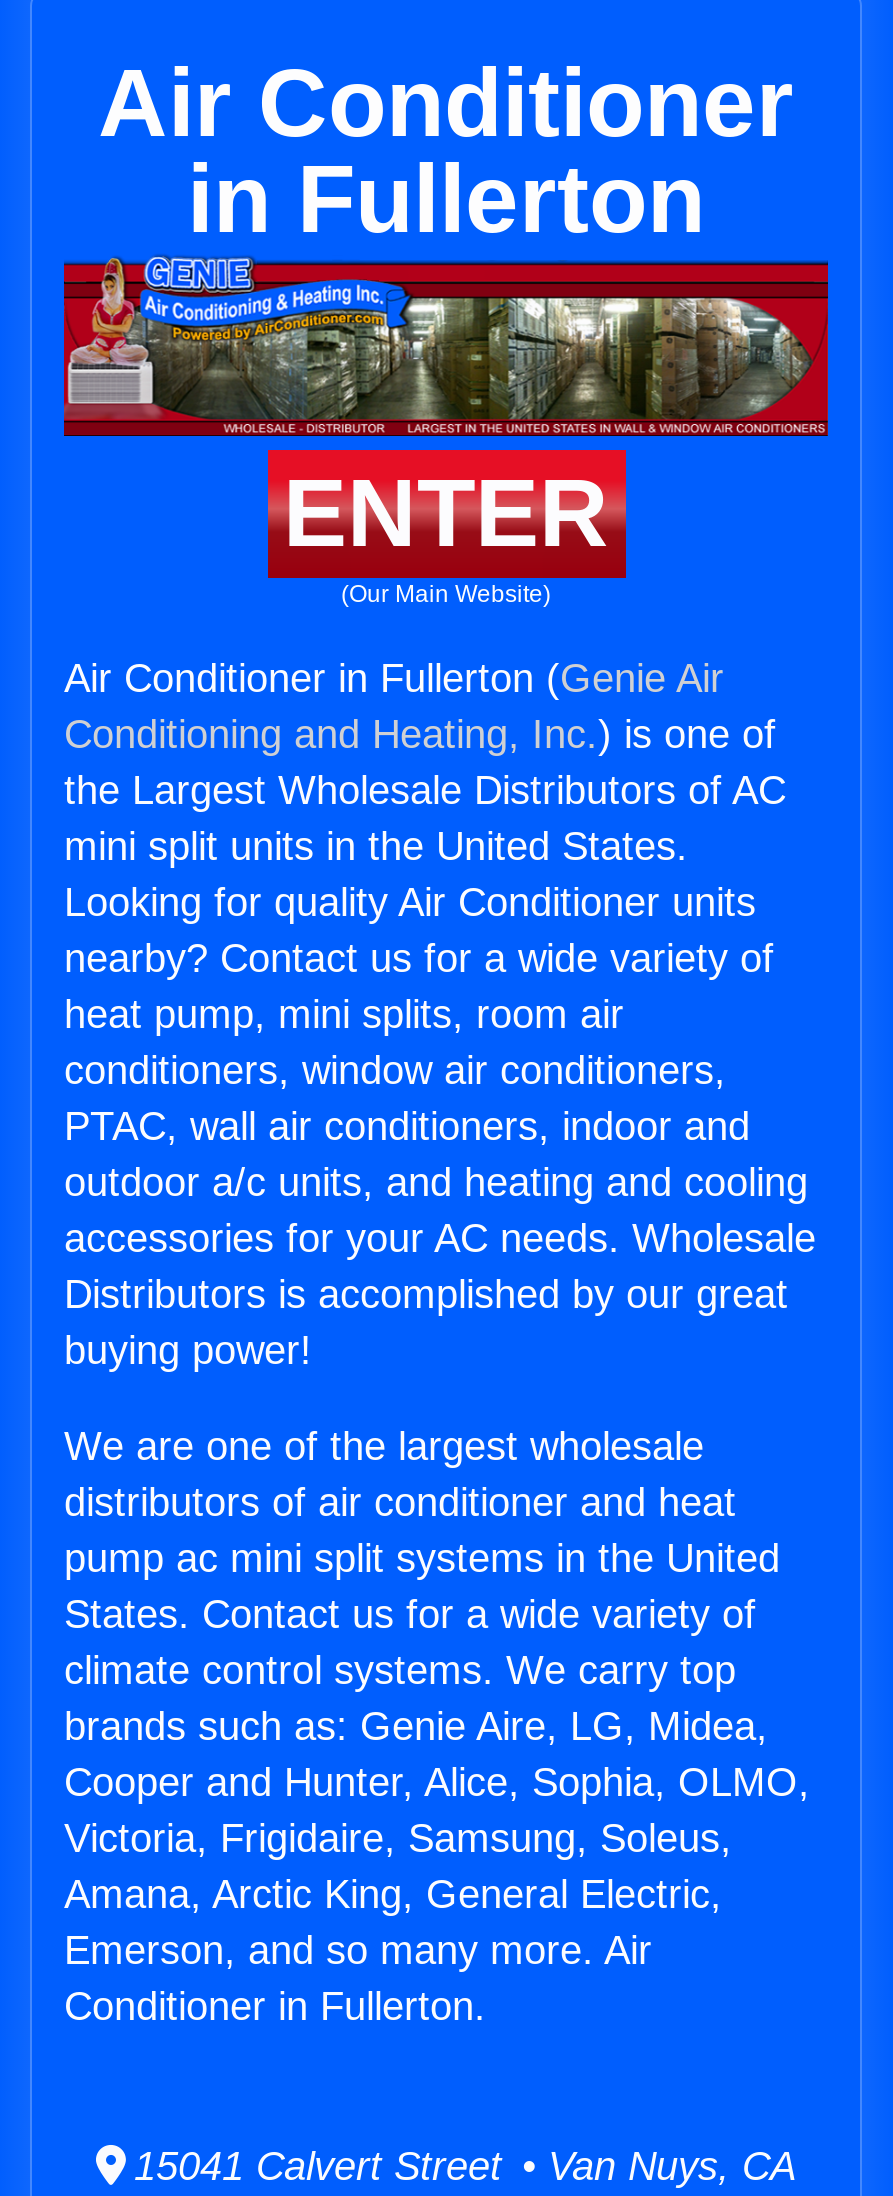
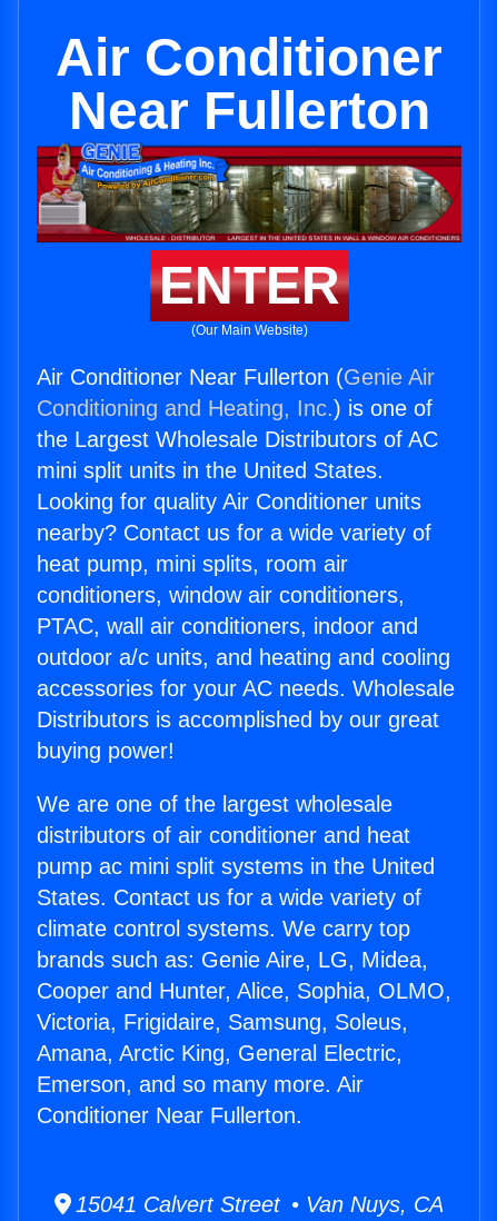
- in Fullerton
+ Near Fullerton

- Air Conditioner in Fullerton (Genie Air
+ Air Conditioner Near Fullerton (Genie Air

- Conditioner in Fullerton.
+ Conditioner Near Fullerton.
